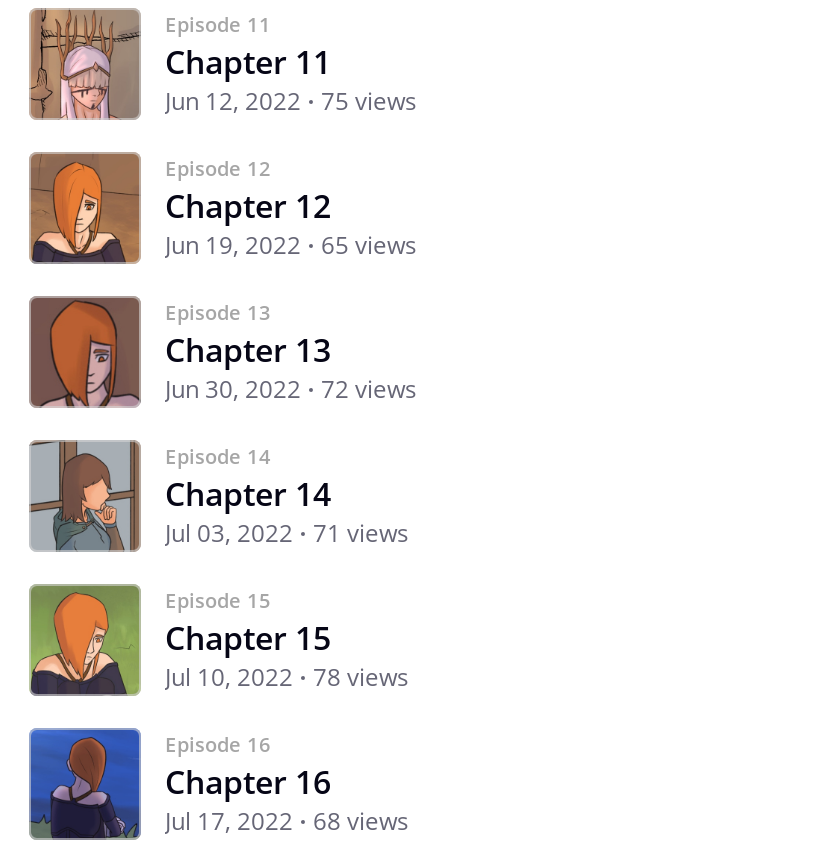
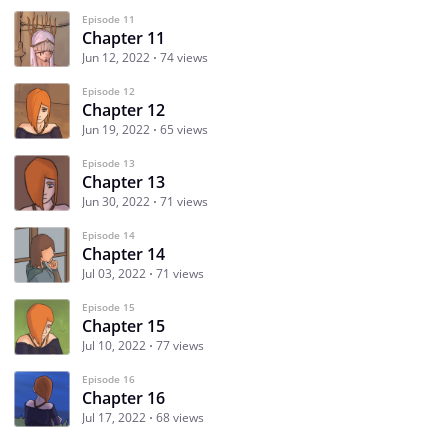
- Jun 12, 2022 75 views
+ Jun 12, 2022 74 views

- Jun 30, 2022 72 views
+ Jun 30, 2022 71 views

- Jul 10, 2022 78 views
+ Jul 10, 2022 77 views
